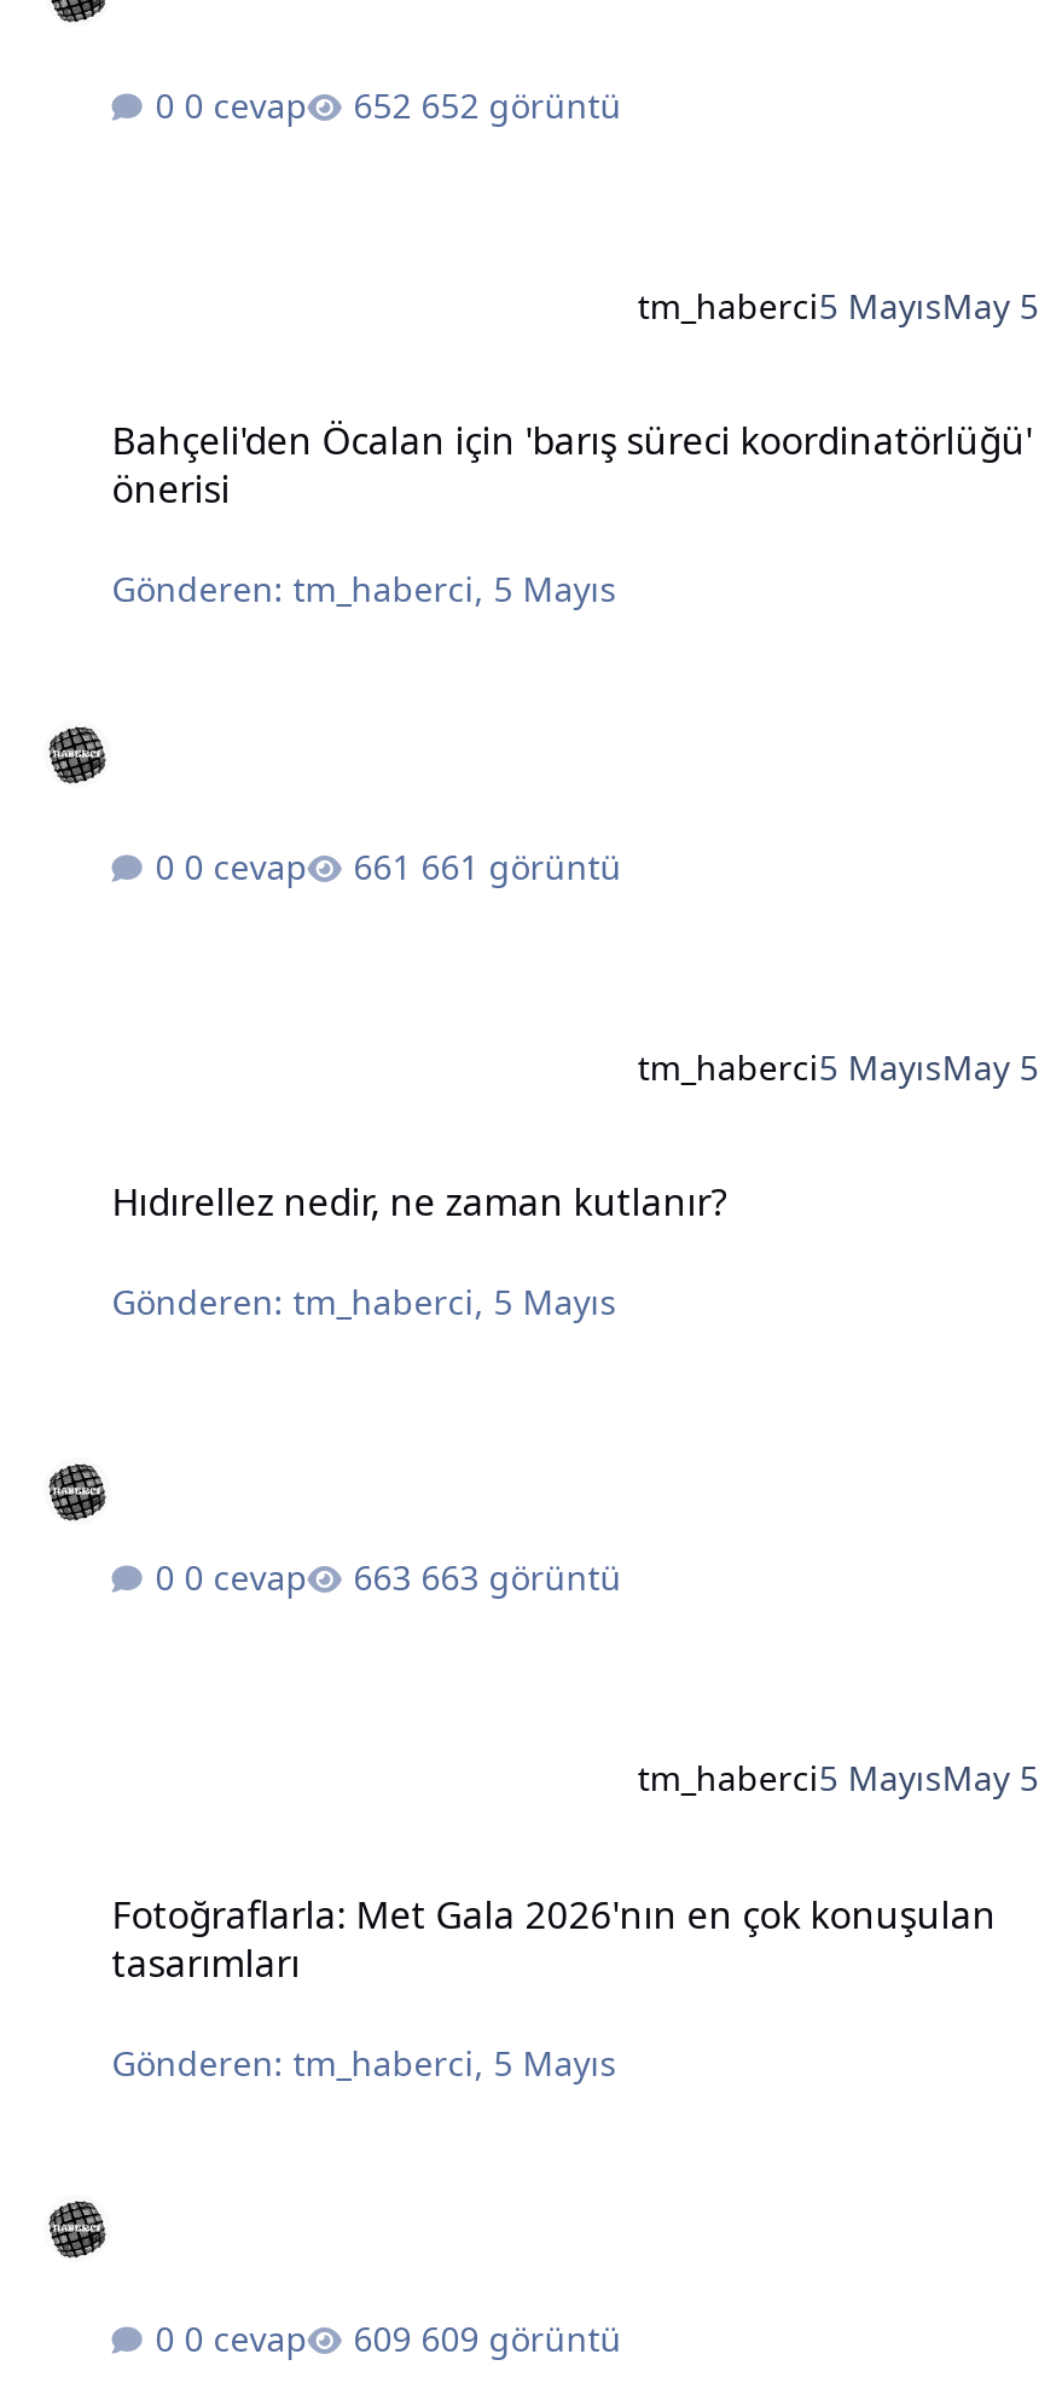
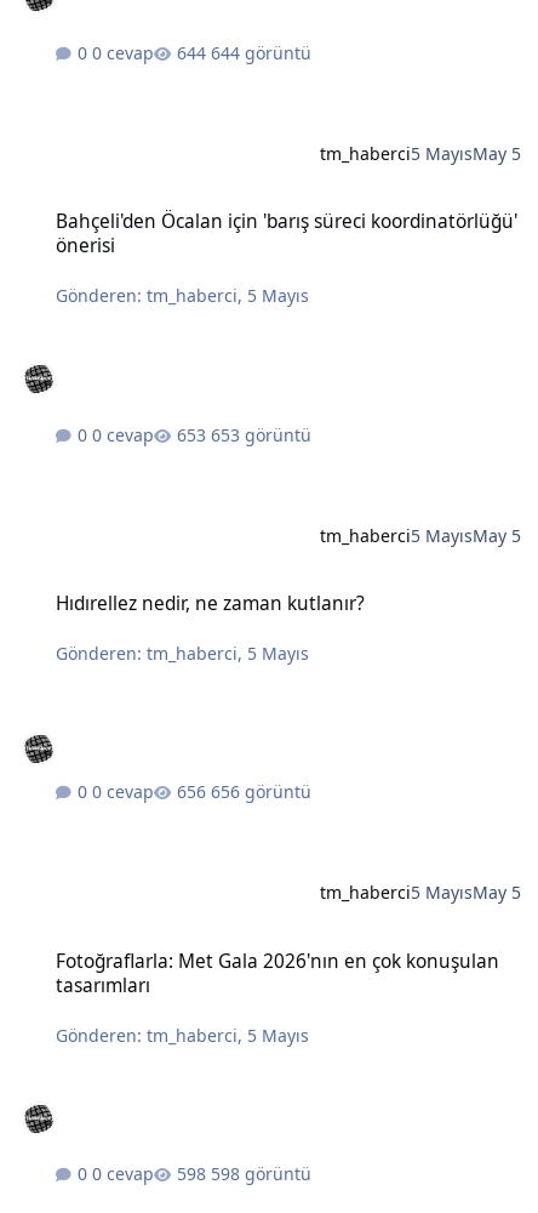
- 652 görüntü
+ 644 görüntü

- 661 görüntü
+ 653 görüntü

- 663 görüntü
+ 656 görüntü

- 609 görüntü
+ 598 görüntü
